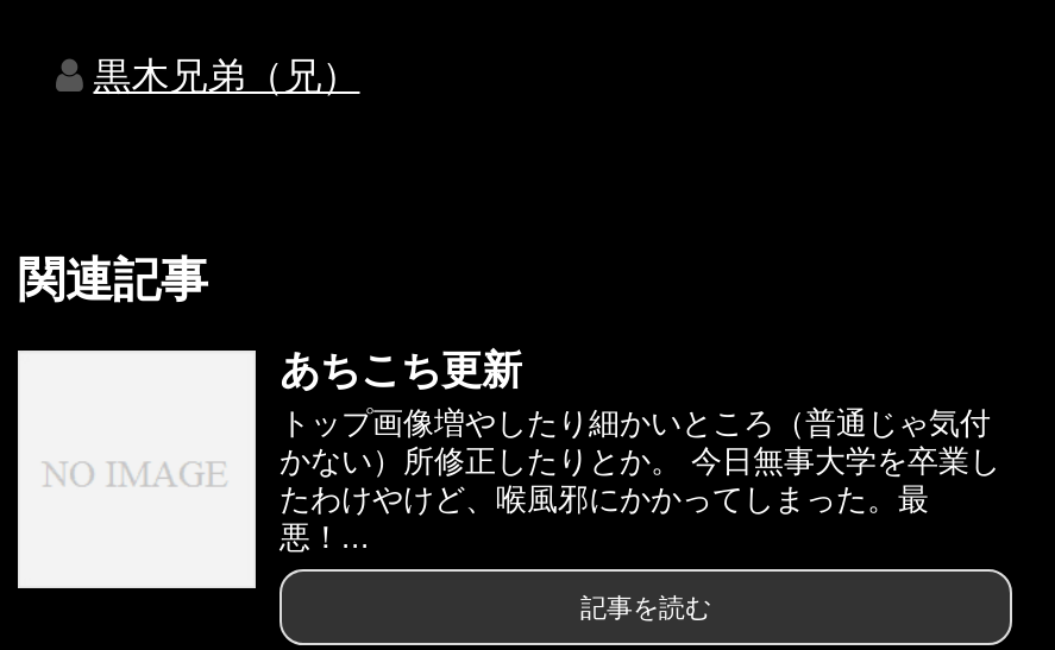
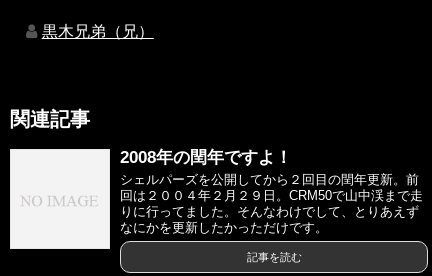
- あちこち更新
- トップ画像増やしたり細かいところ（普通じゃ気付
- かない）所修正したりとか。 今日無事大学を卒業し
- たわけやけど、喉風邪にかかってしまった。最
- 悪！...
+ 2008年の閏年ですよ！
+ シェルパーズを公開してから２回目の閏年更新。前
+ 回は２００４年２月２９日。CRM50で山中渓まで走
+ りに行ってました。そんなわけでして、とりあえず
+ なにかを更新したかっただけです。
